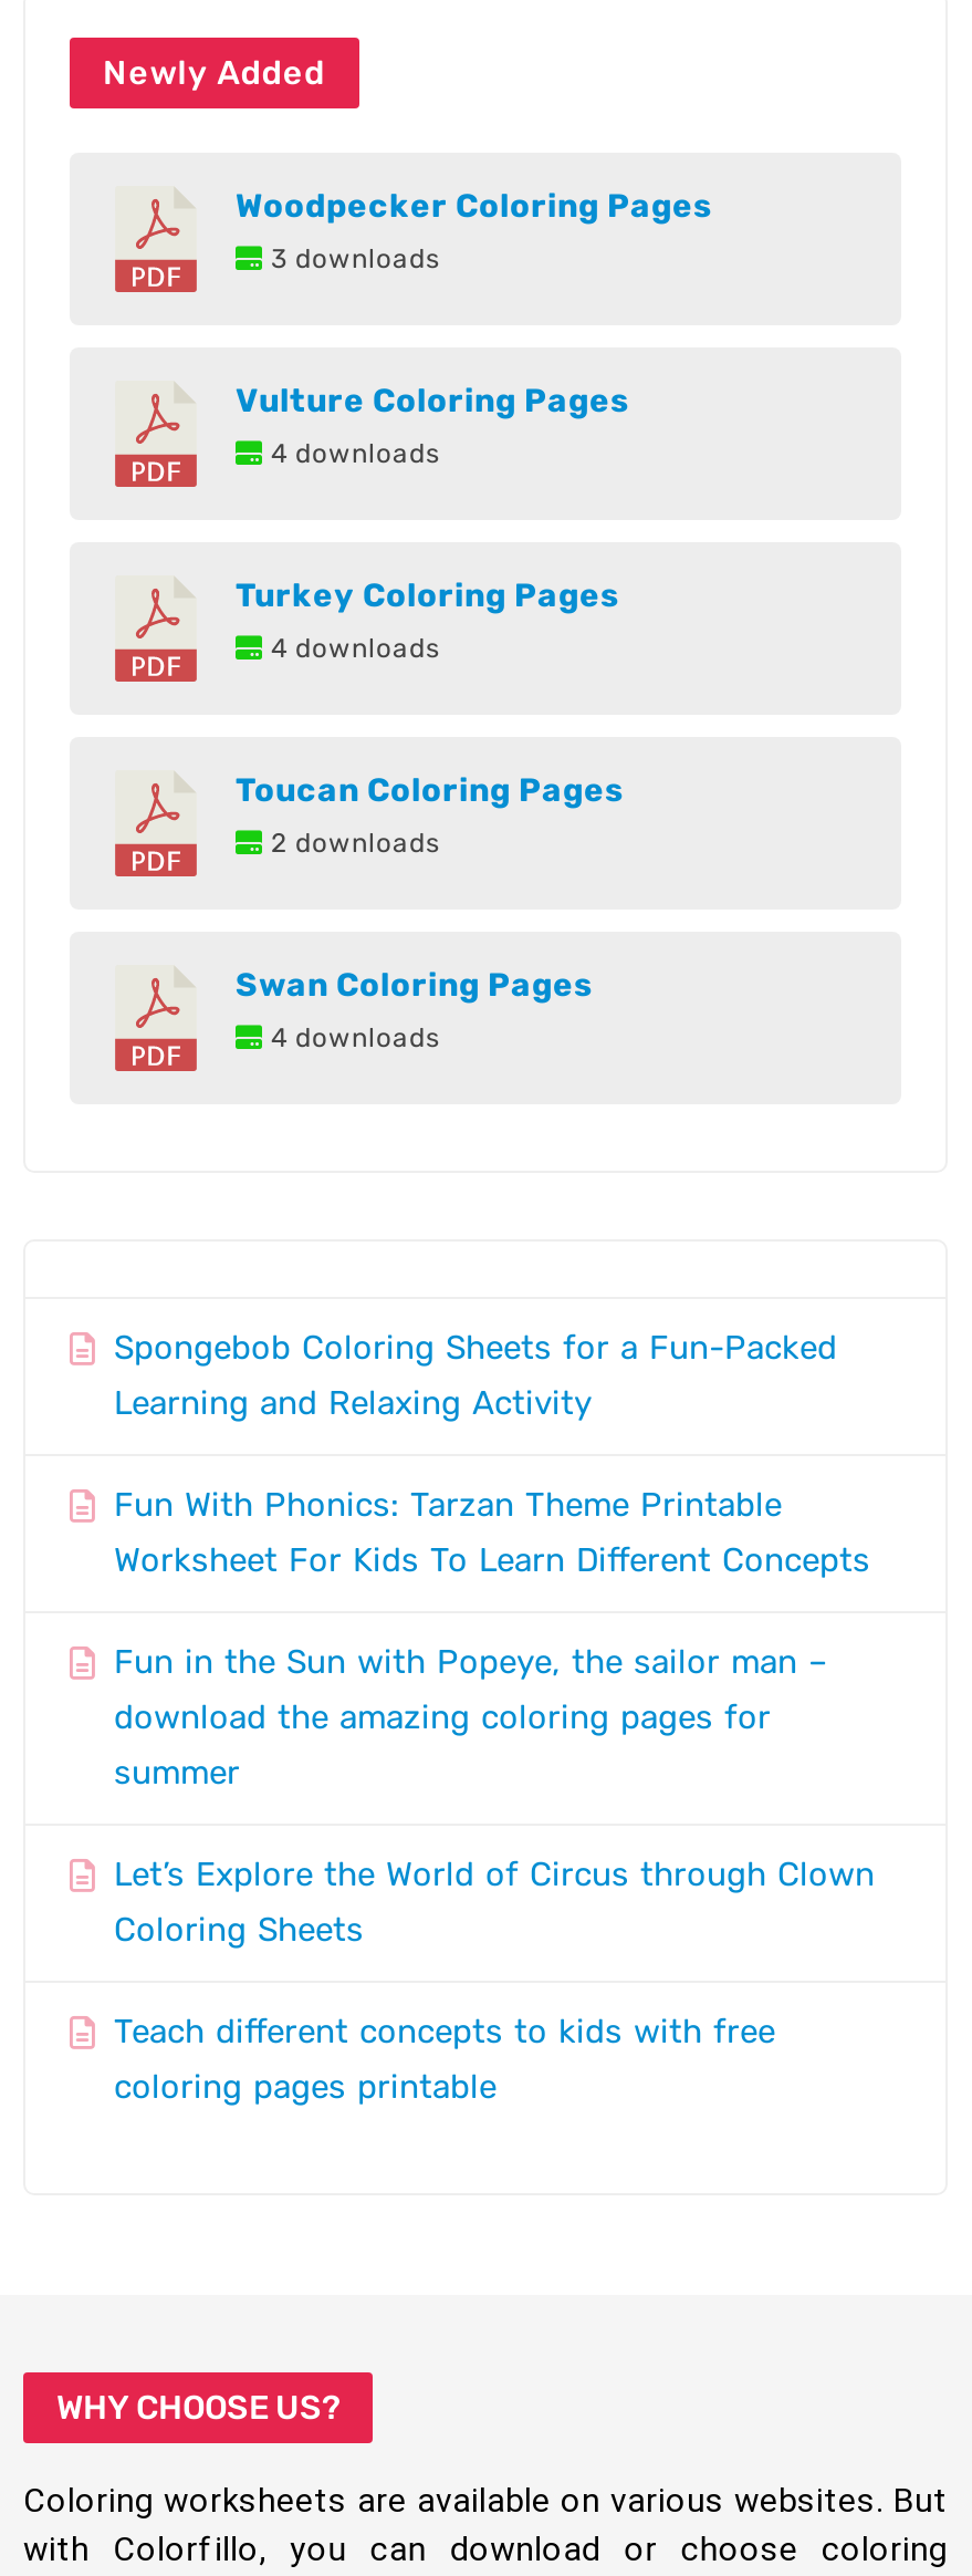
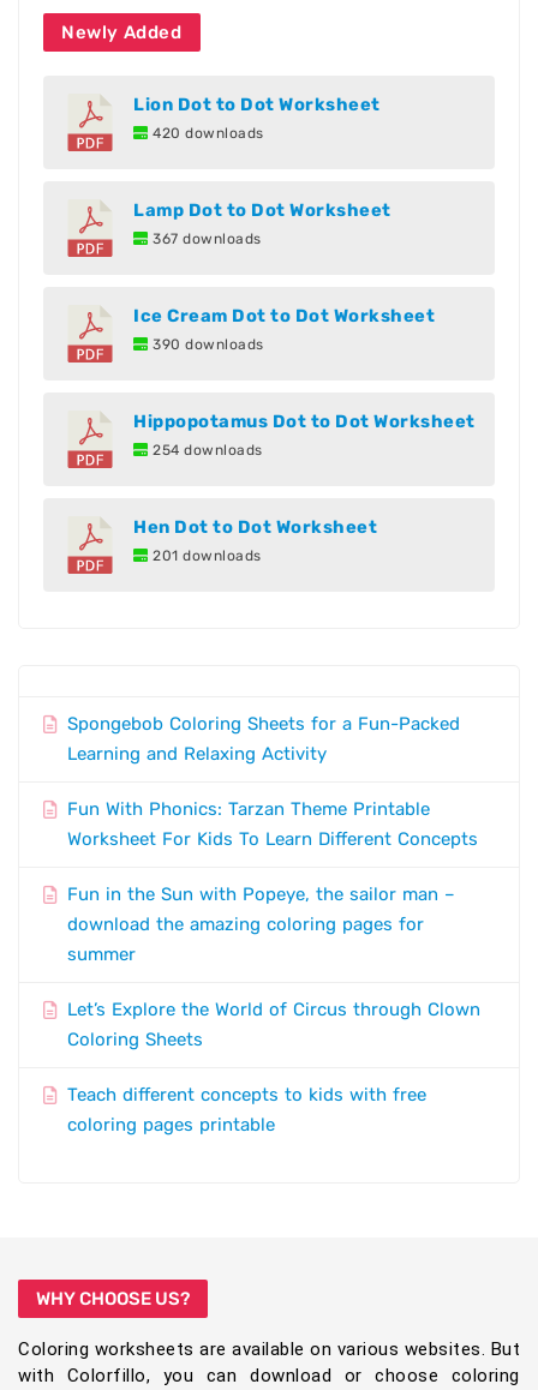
- Woodpecker Coloring Pages
- 3 downloads
+ Lion Dot to Dot Worksheet
+ 420 downloads

- Vulture Coloring Pages
- 4 downloads
+ Lamp Dot to Dot Worksheet
+ 367 downloads

- Turkey Coloring Pages
- 4 downloads
+ Ice Cream Dot to Dot Worksheet
+ 390 downloads

- Toucan Coloring Pages
- 2 downloads
+ Hippopotamus Dot to Dot Worksheet
+ 254 downloads

- Swan Coloring Pages
- 4 downloads
+ Hen Dot to Dot Worksheet
+ 201 downloads
